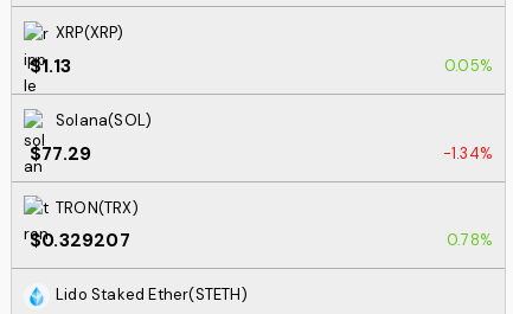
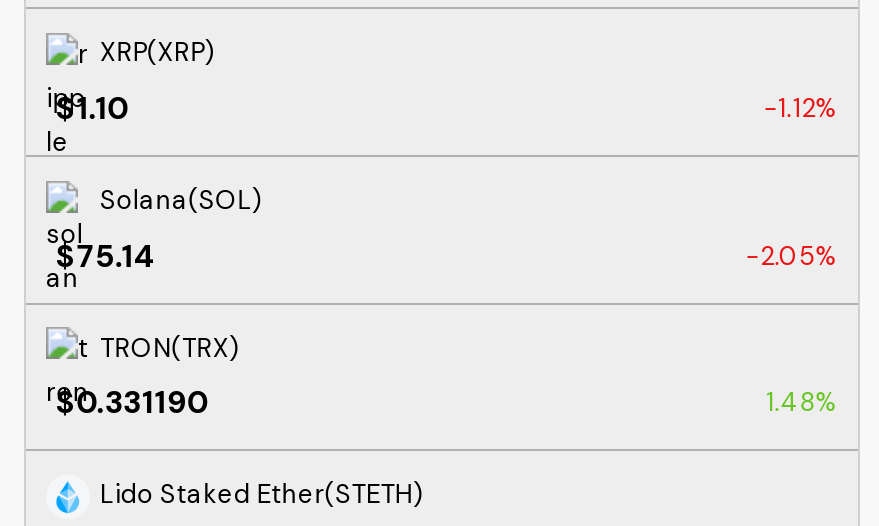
- $1.13
+ $1.10

- 0.05%
+ -1.12%

- $77.29
+ $75.14

- -1.34%
+ -2.05%

- $0.329207
+ $0.331190

- 0.78%
+ 1.48%
